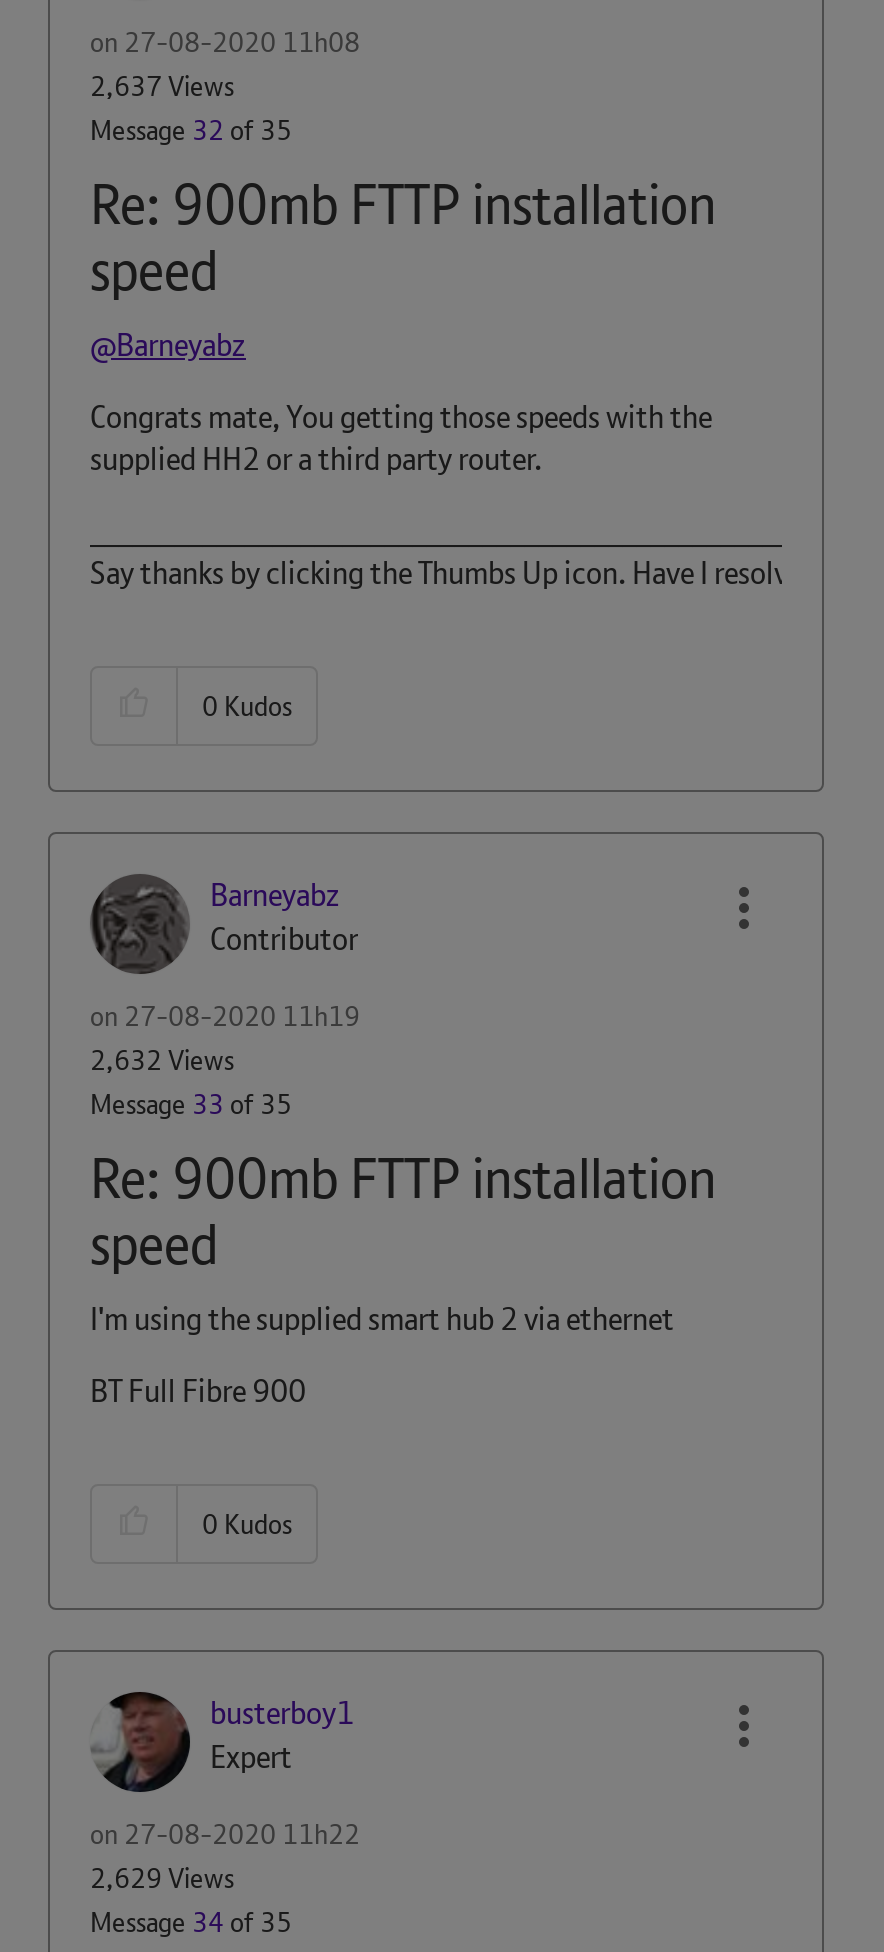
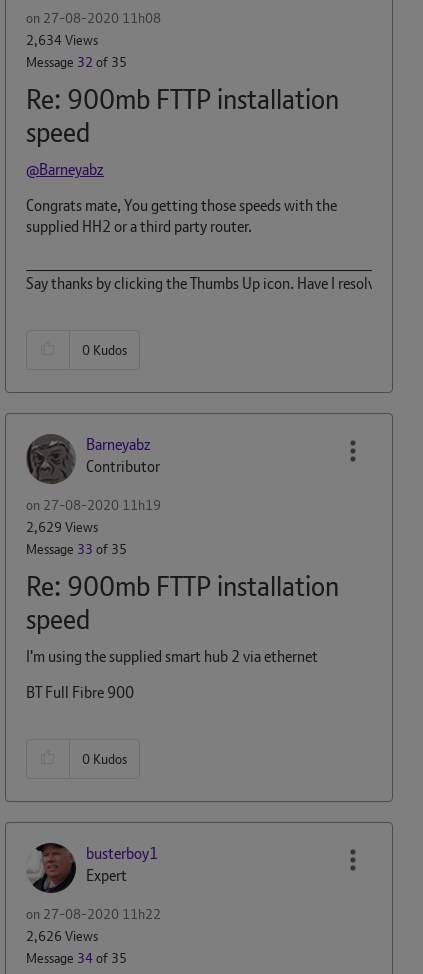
- 2,637 Views
+ 2,634 Views

- 2,632 Views
+ 2,629 Views

- 2,629 Views
+ 2,626 Views
